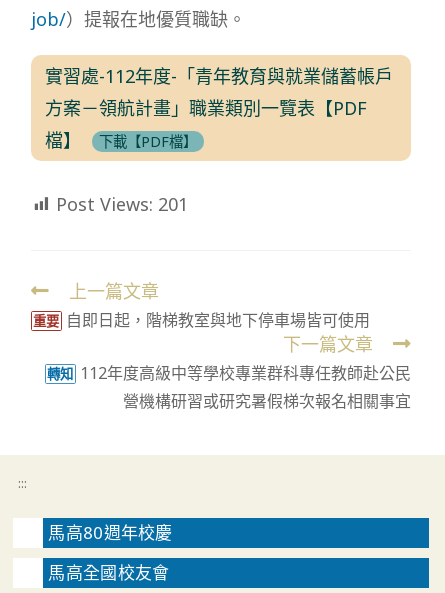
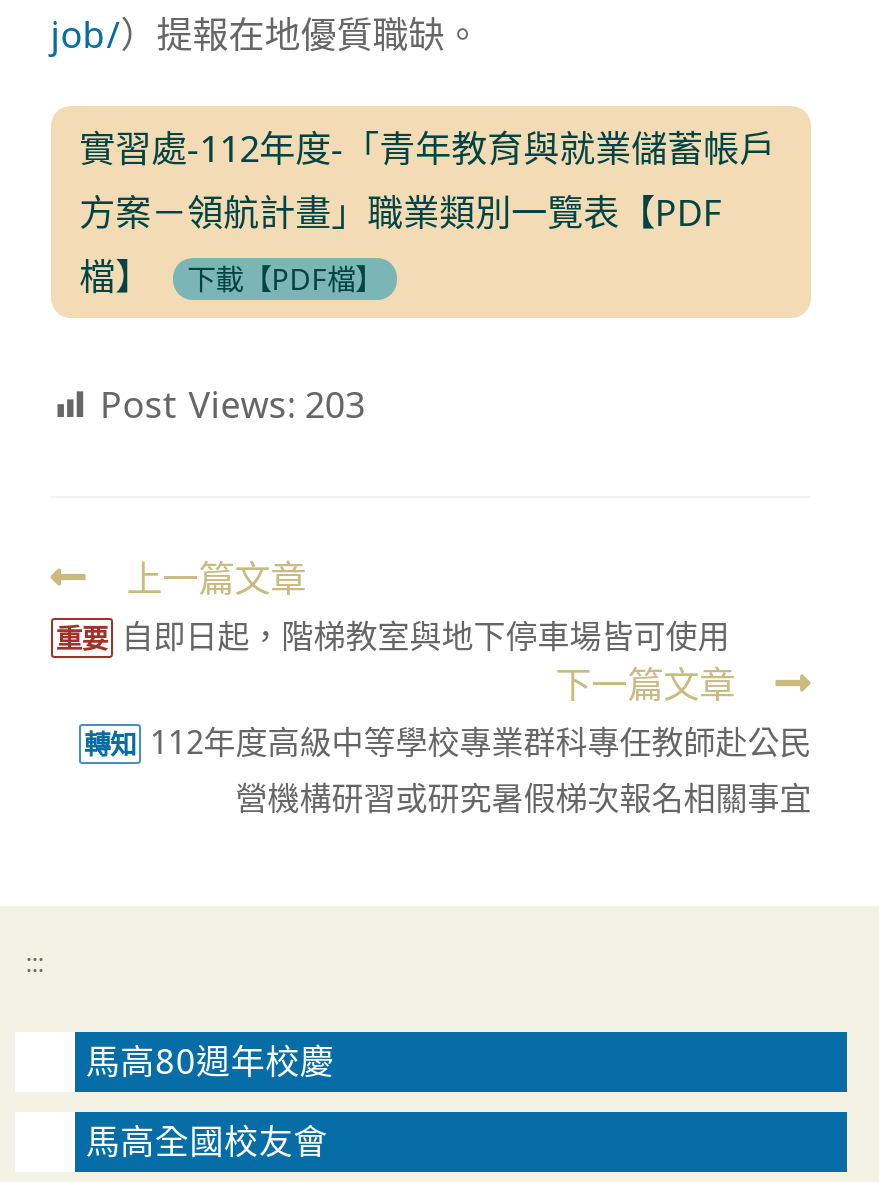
- Post Views: 201
+ Post Views: 203
